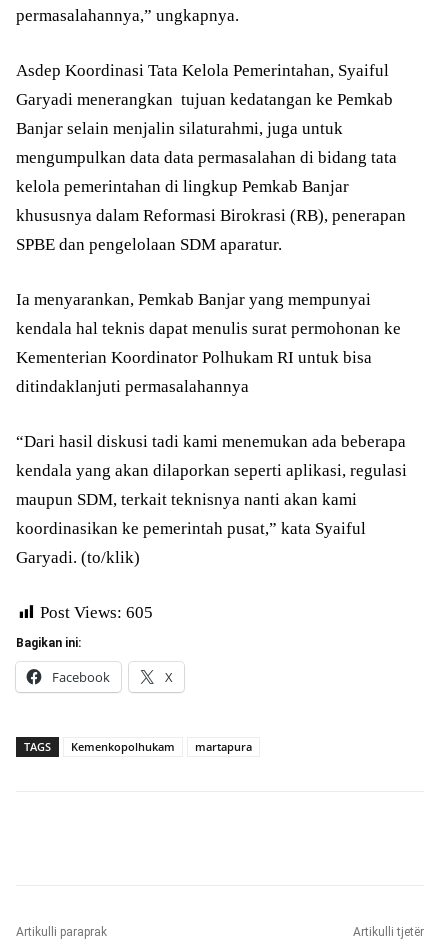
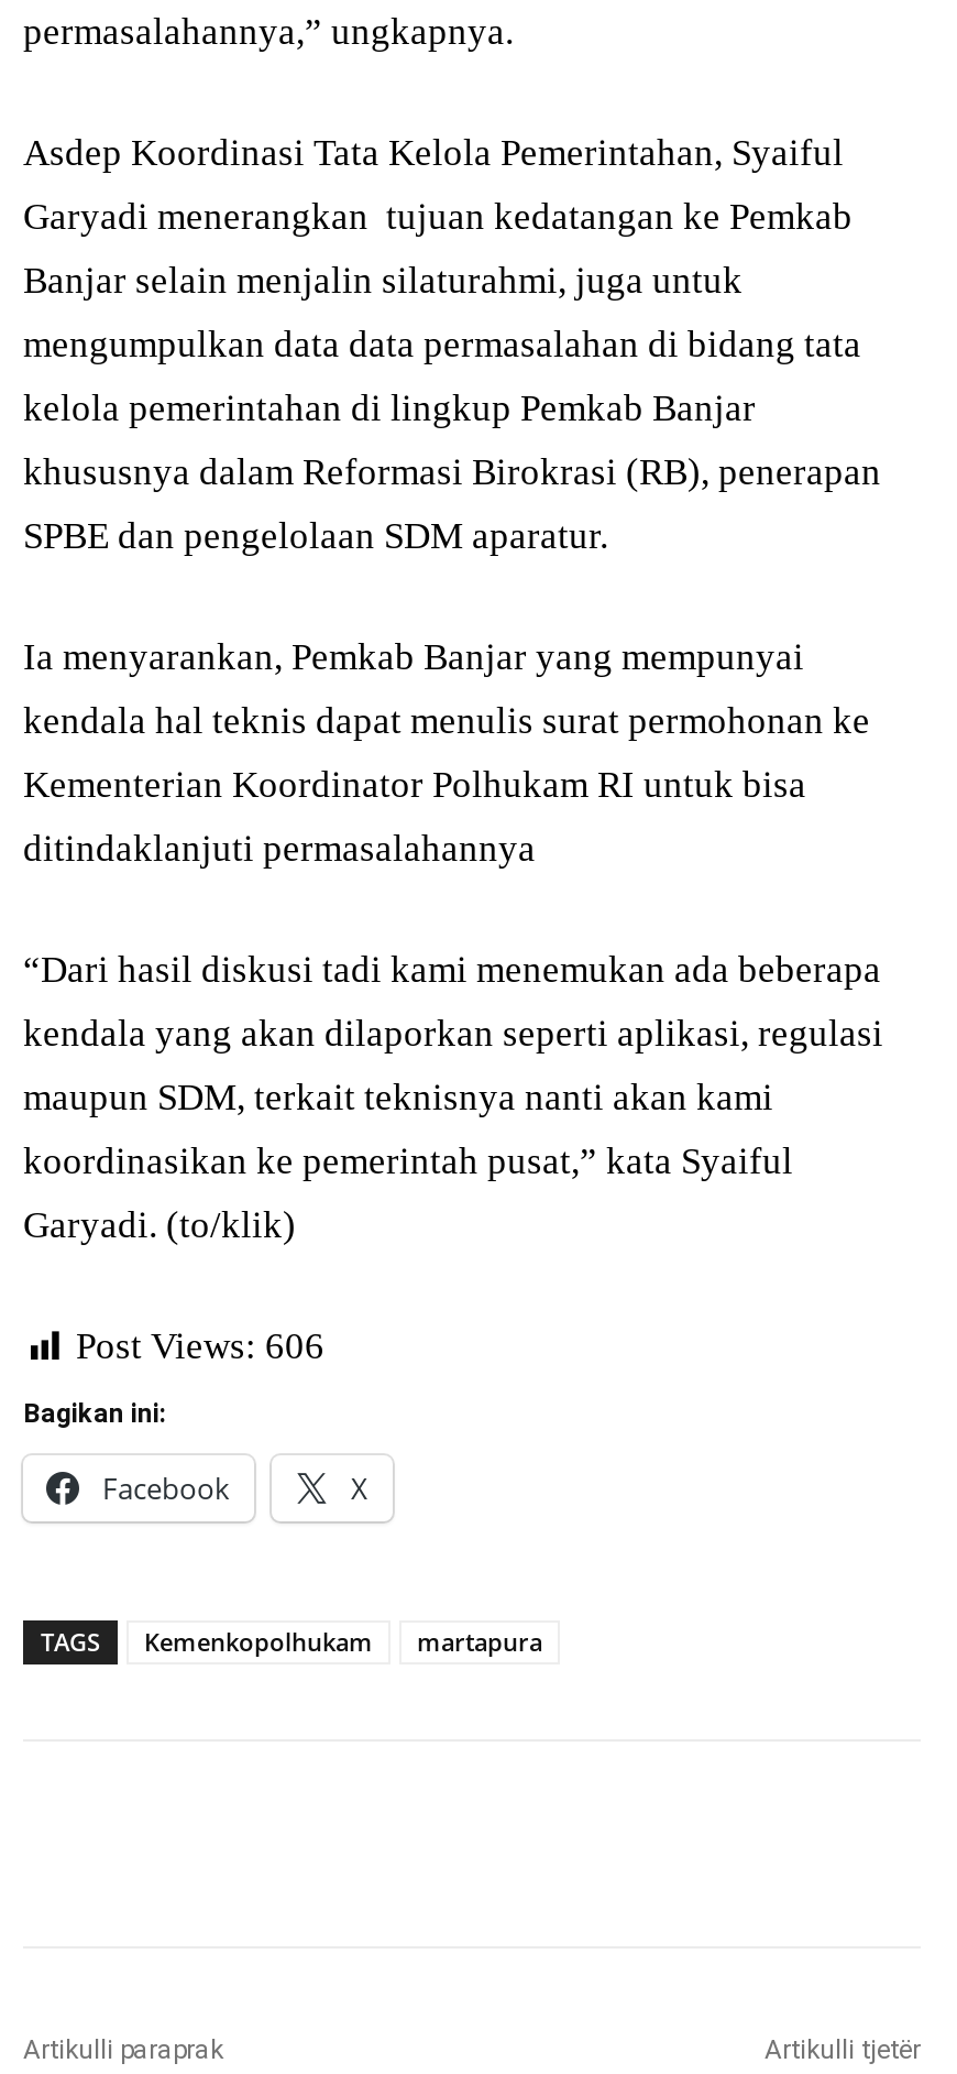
- Post Views: 605
+ Post Views: 606
